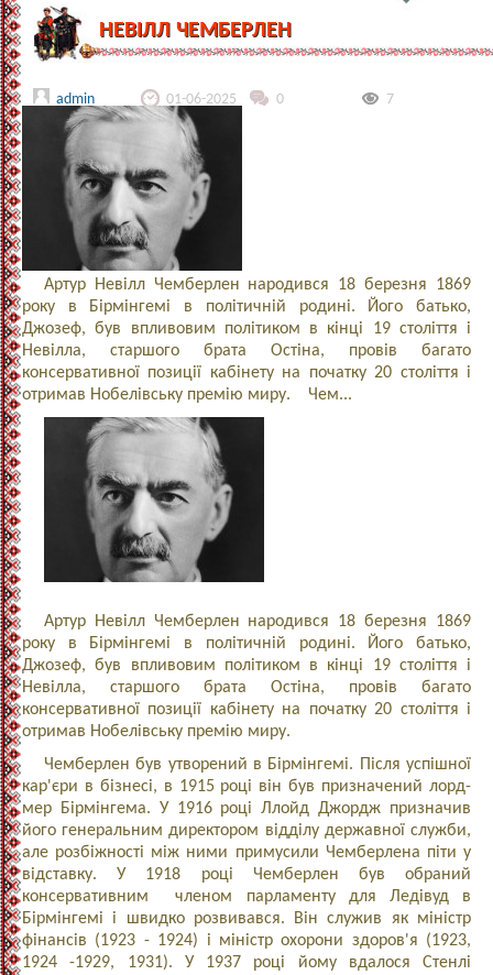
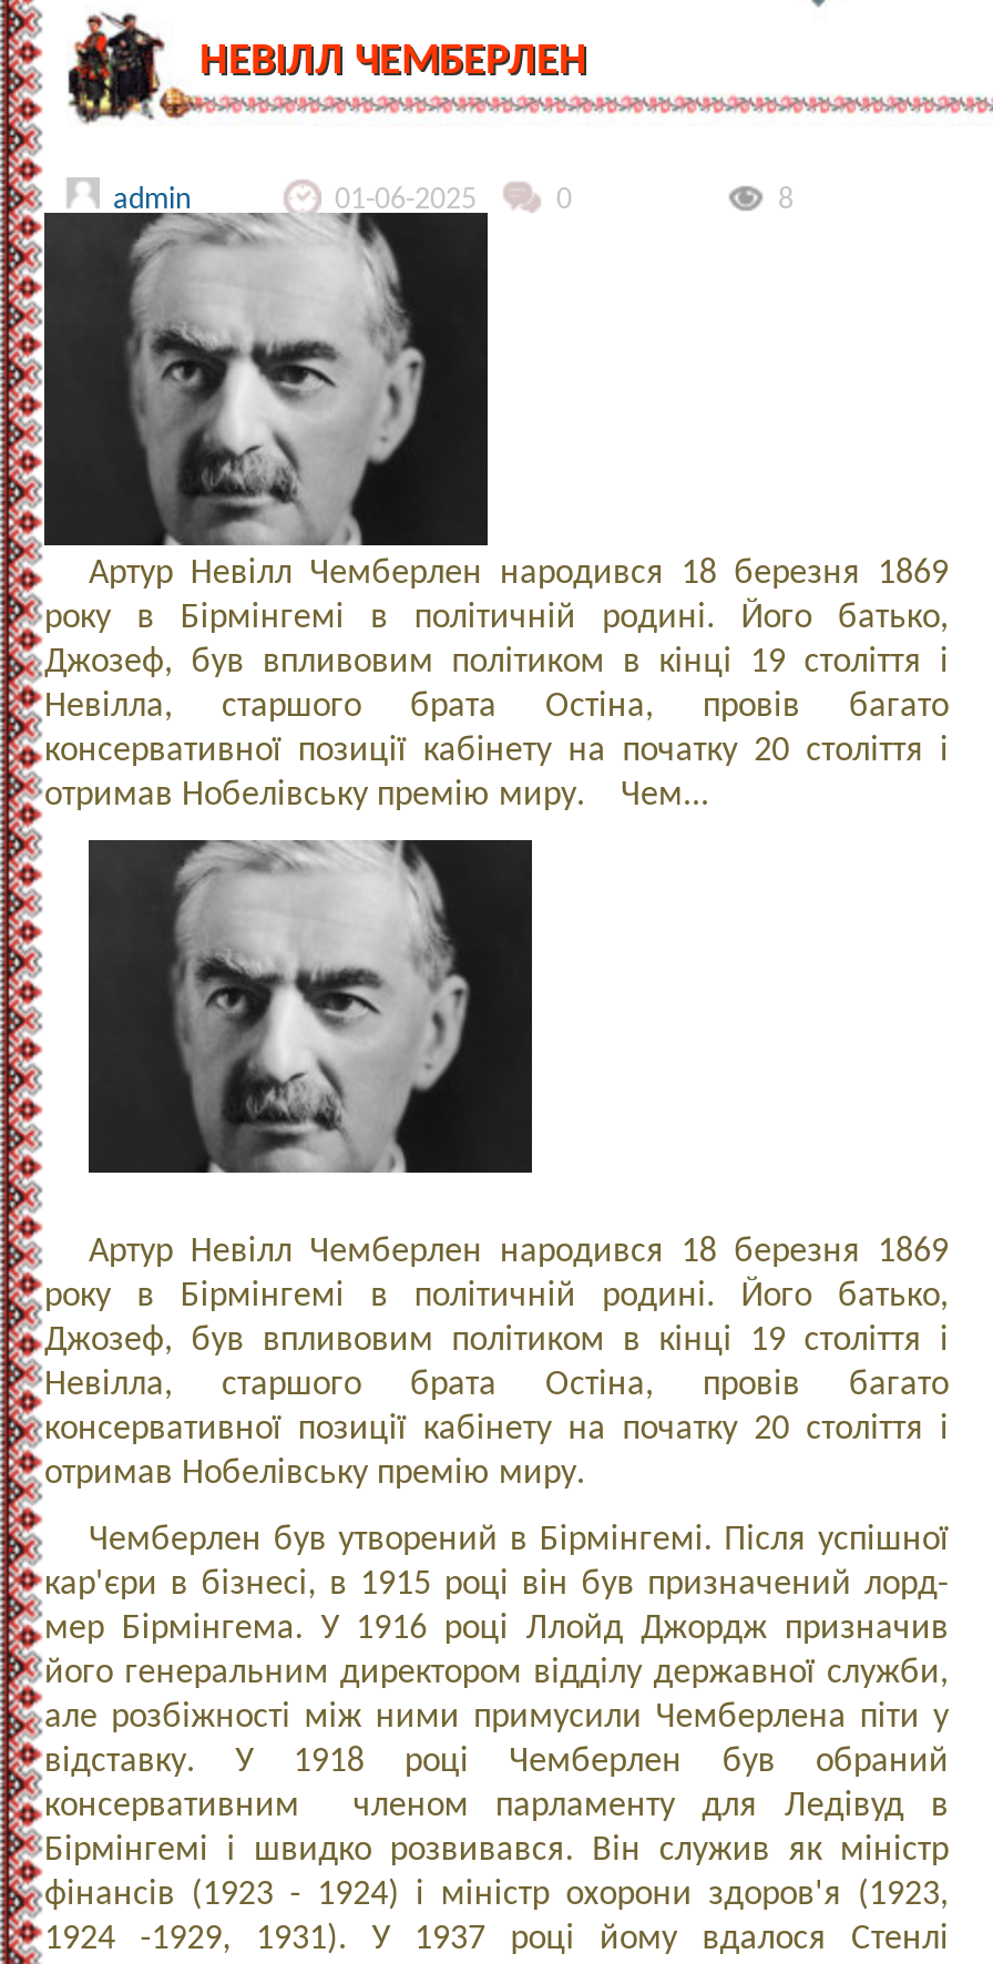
- 7
+ 8
